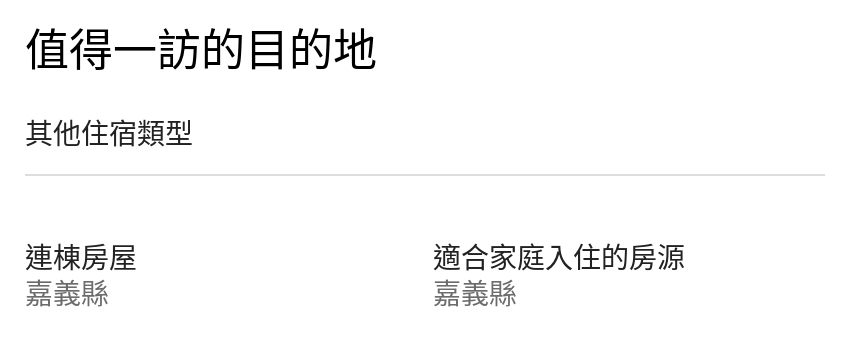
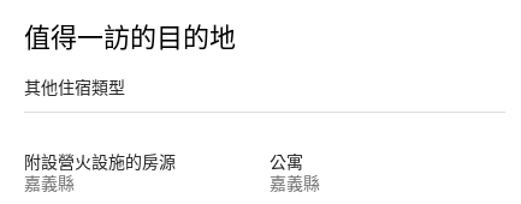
- 連棟房屋
+ 附設營火設施的房源

- 適合家庭入住的房源
+ 公寓
